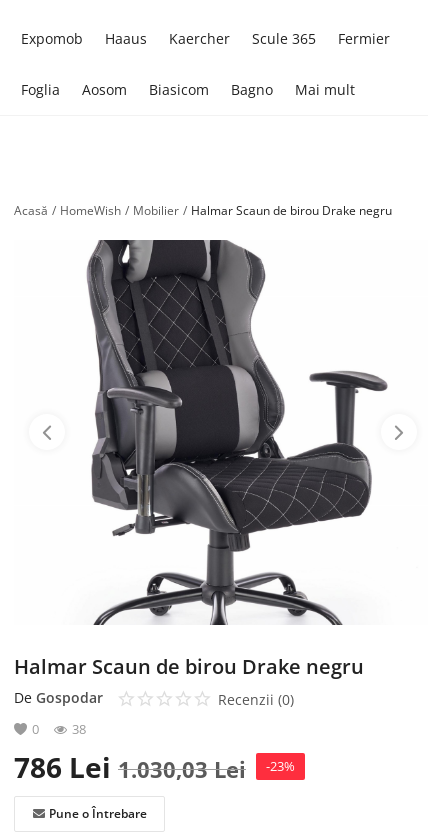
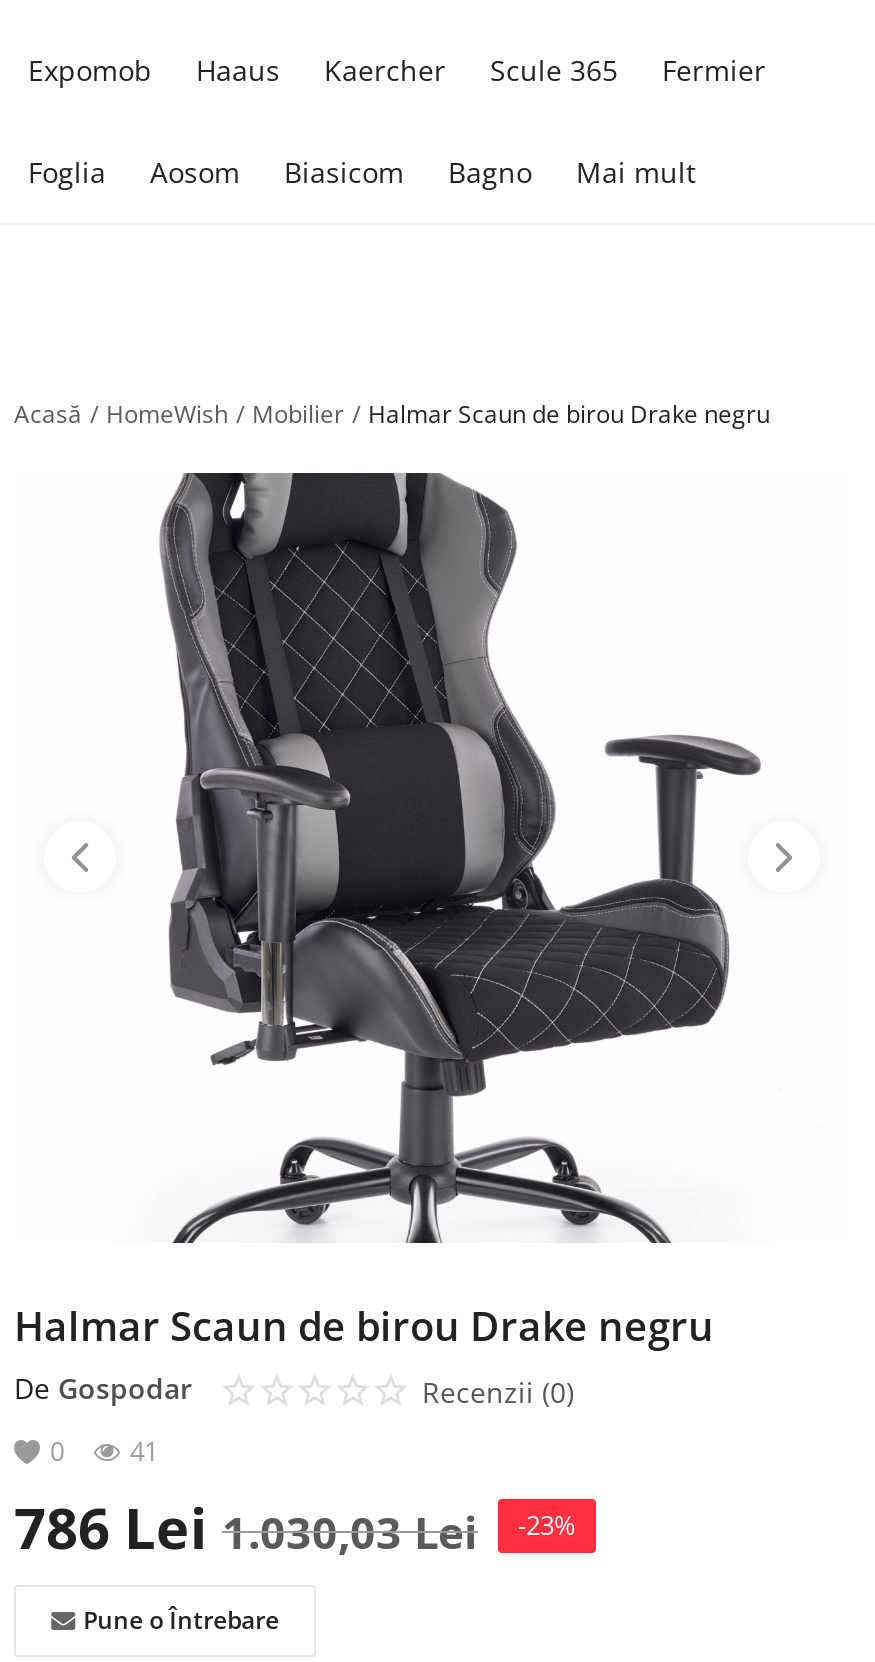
- 0 38
+ 0 41
